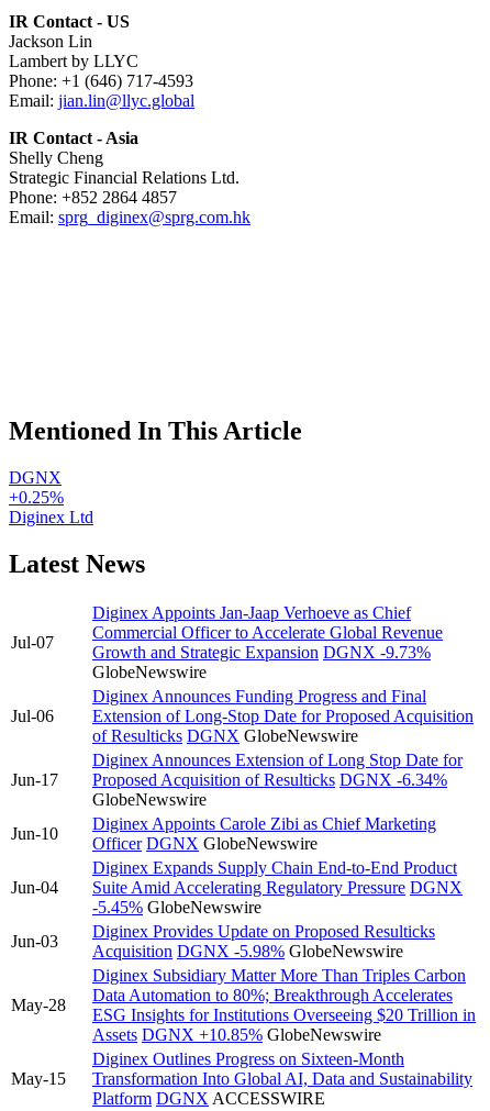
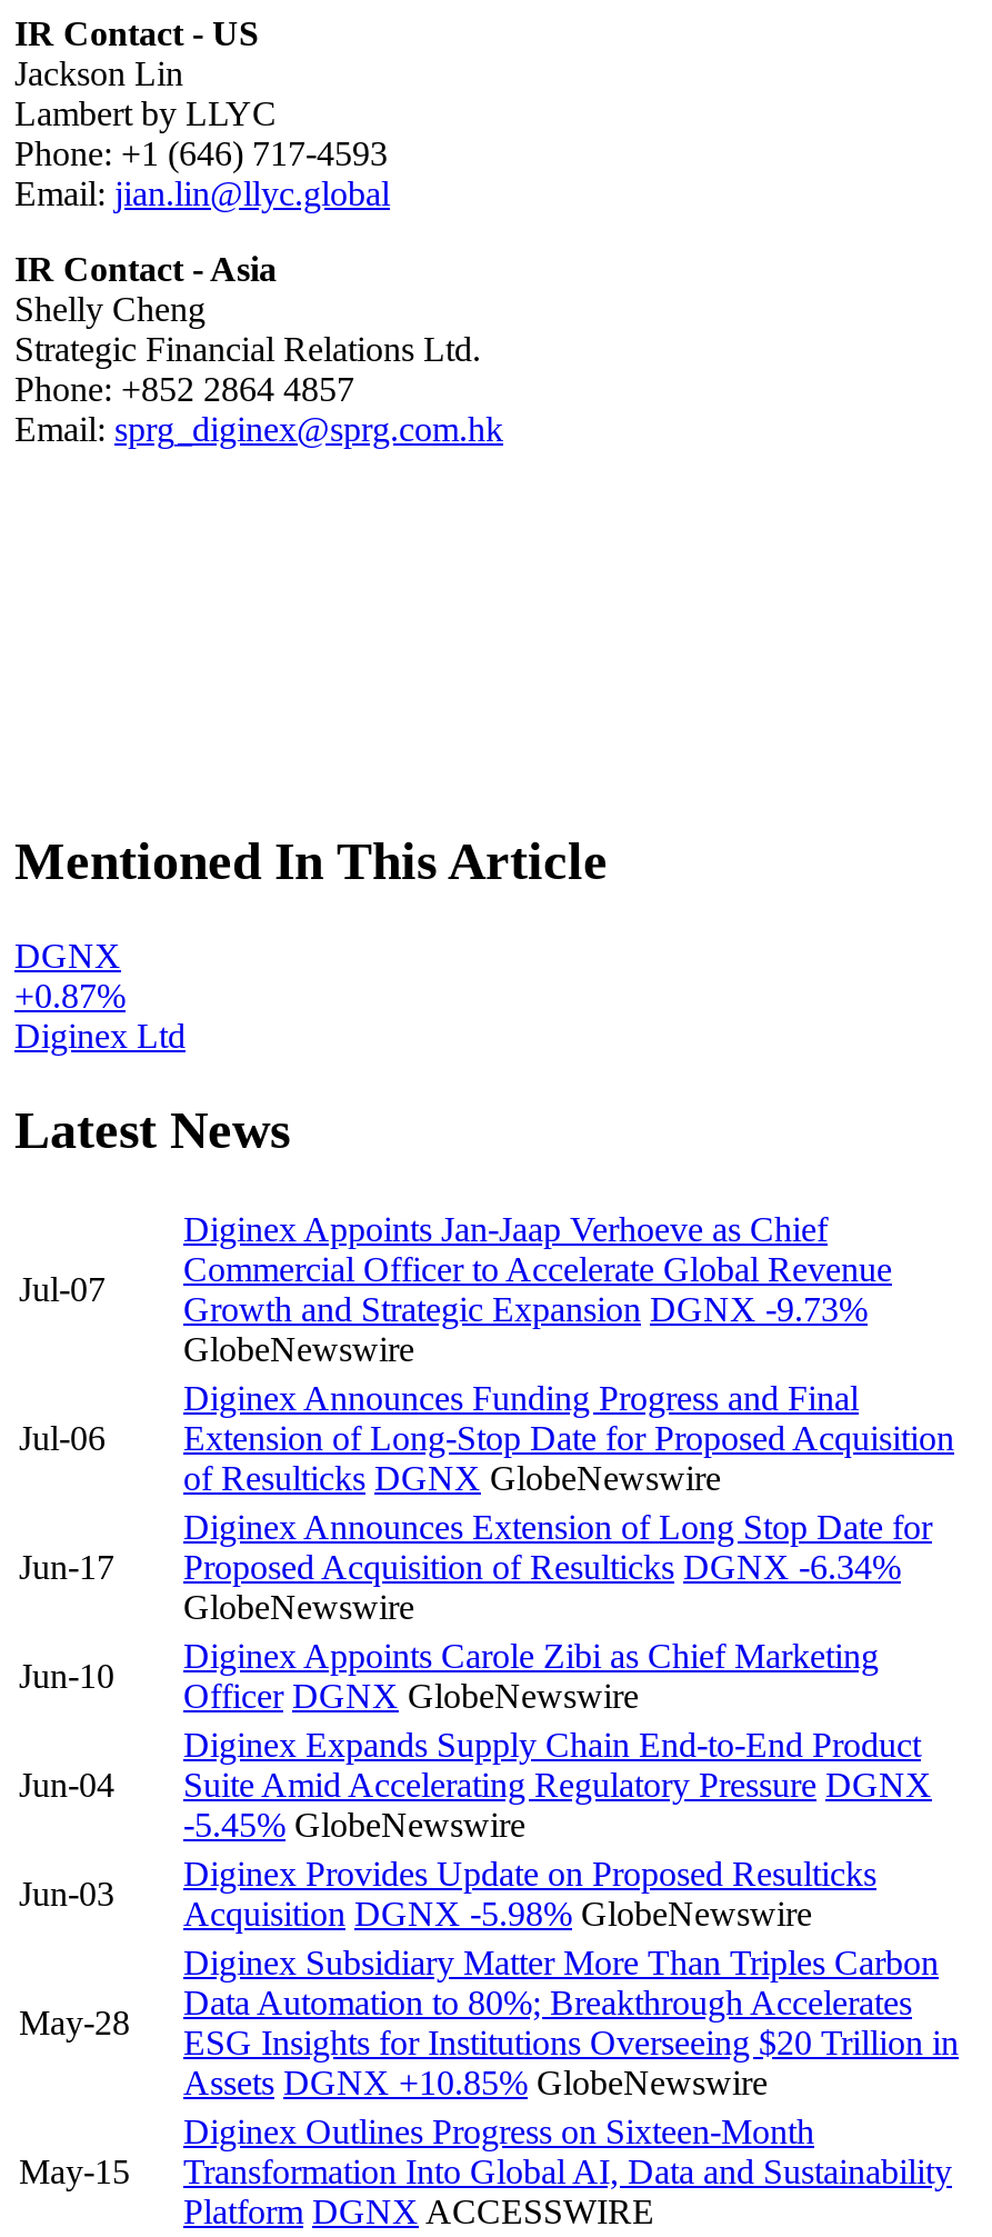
- +0.25%
+ +0.87%
